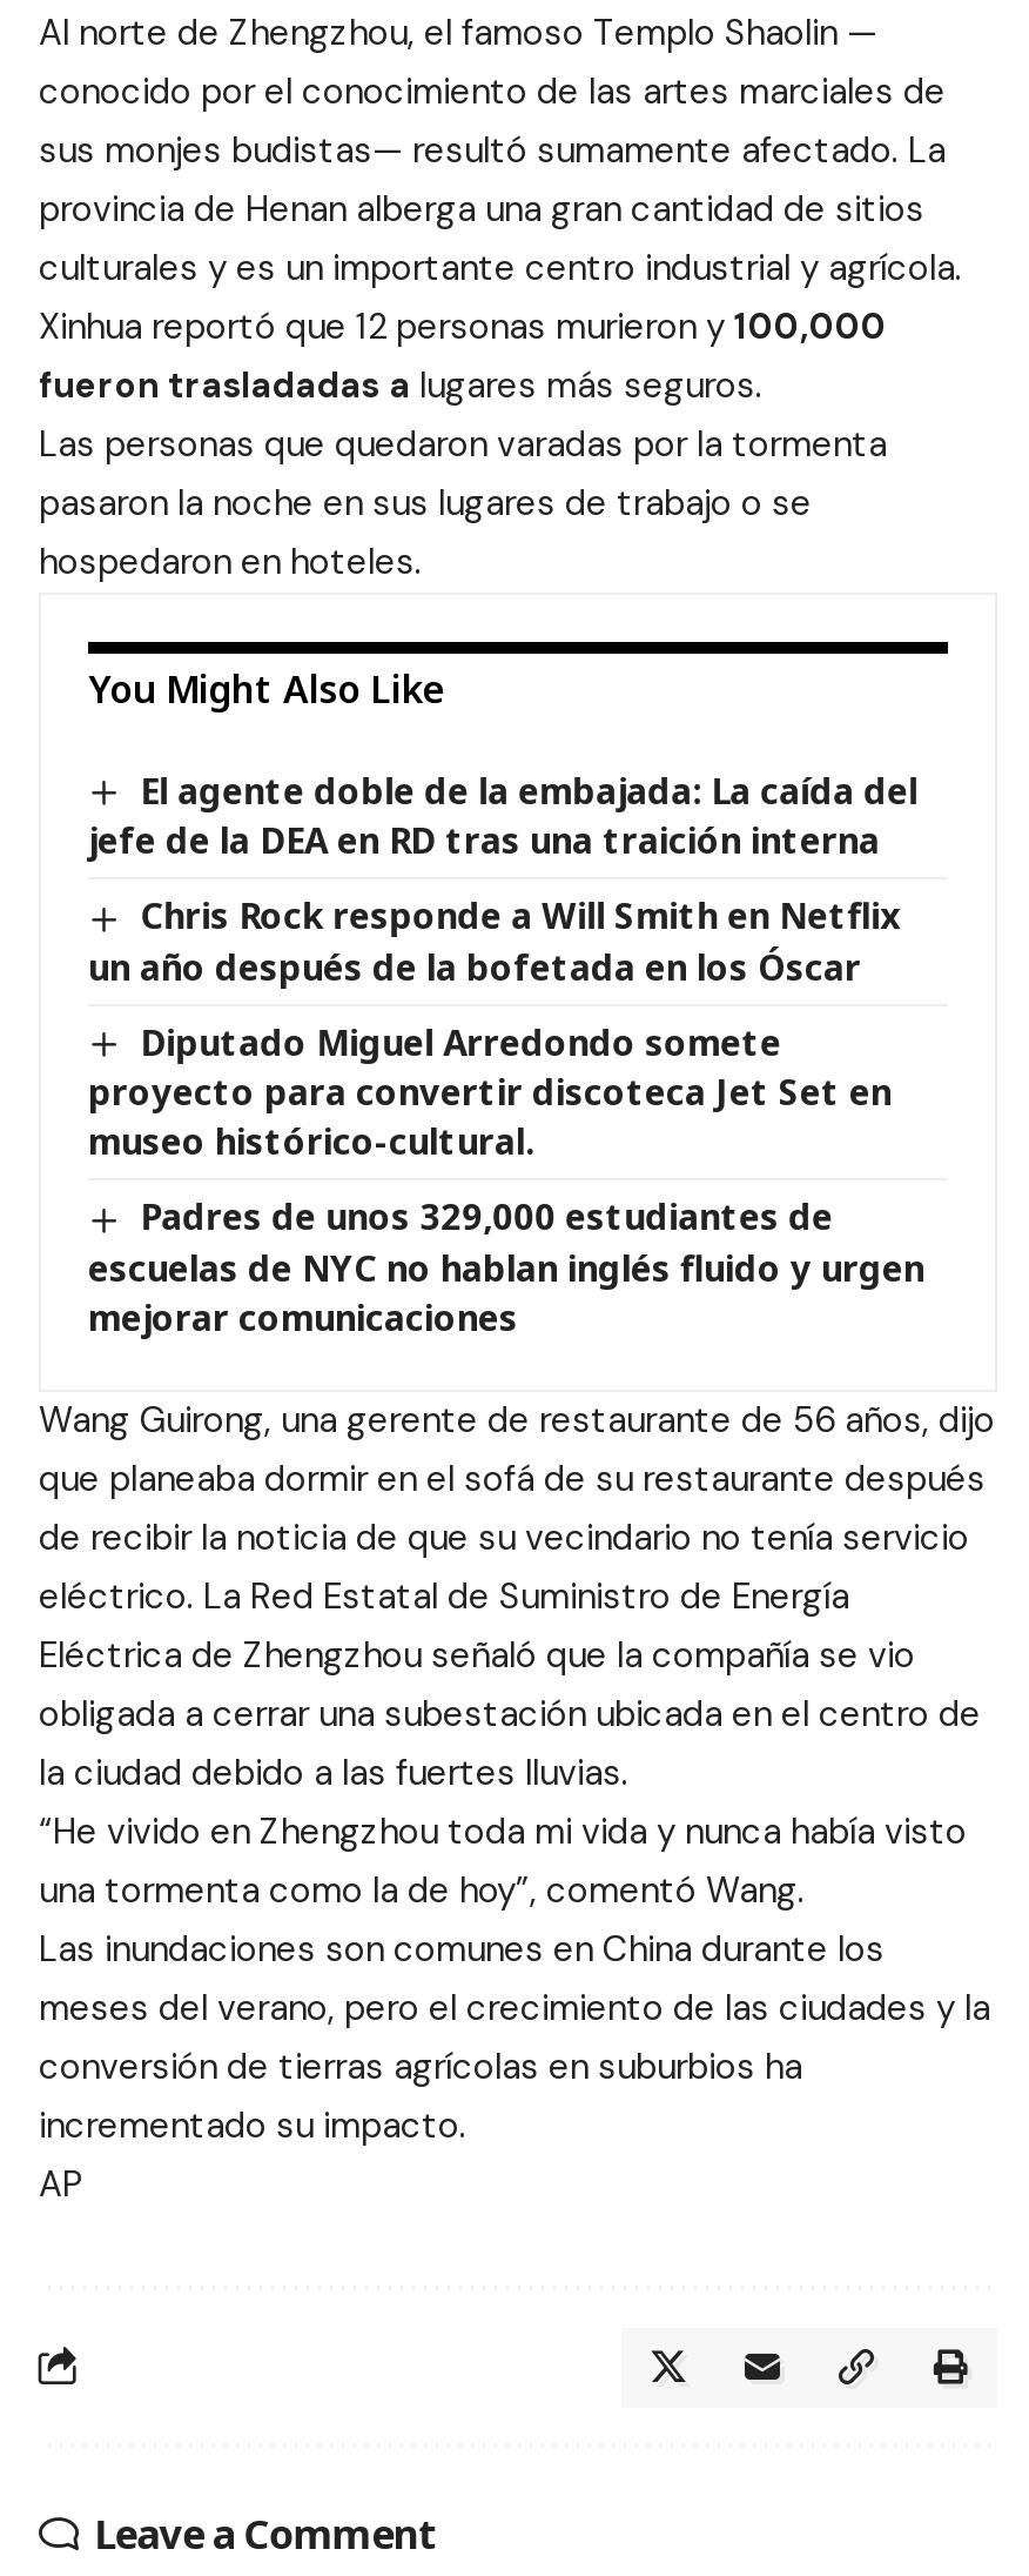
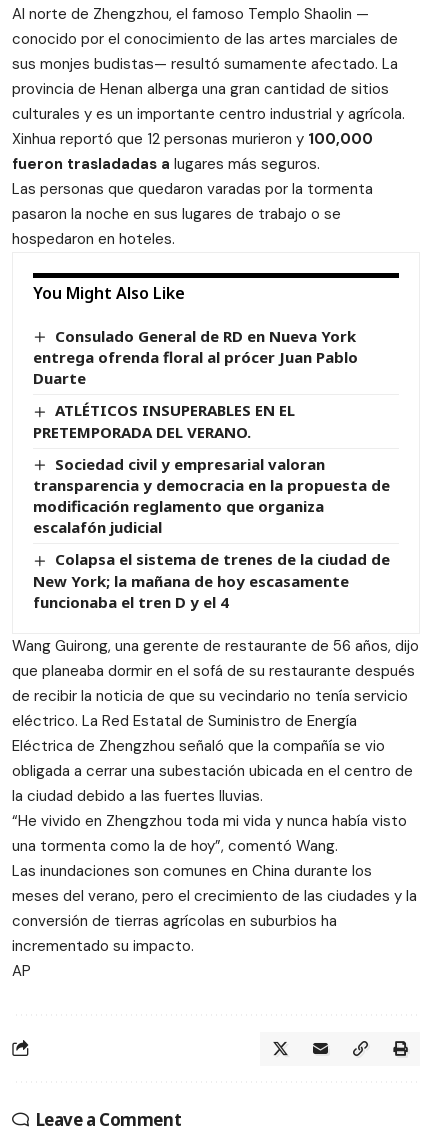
- El agente doble de la embajada: La caída del
- jefe de la DEA en RD tras una traición interna
+ Consulado General de RD en Nueva York
+ entrega ofrenda floral al prócer Juan Pablo
+ Duarte

- Chris Rock responde a Will Smith en Netflix
- un año después de la bofetada en los Óscar
+ ATLÉTICOS INSUPERABLES EN EL
+ PRETEMPORADA DEL VERANO.

- Diputado Miguel Arredondo somete
- proyecto para convertir discoteca Jet Set en
- museo histórico-cultural.
+ Sociedad civil y empresarial valoran
+ transparencia y democracia en la propuesta de
+ modificación reglamento que organiza
+ escalafón judicial

- Padres de unos 329,000 estudiantes de
- escuelas de NYC no hablan inglés fluido y urgen
- mejorar comunicaciones
+ Colapsa el sistema de trenes de la ciudad de
+ New York; la mañana de hoy escasamente
+ funcionaba el tren D y el 4
